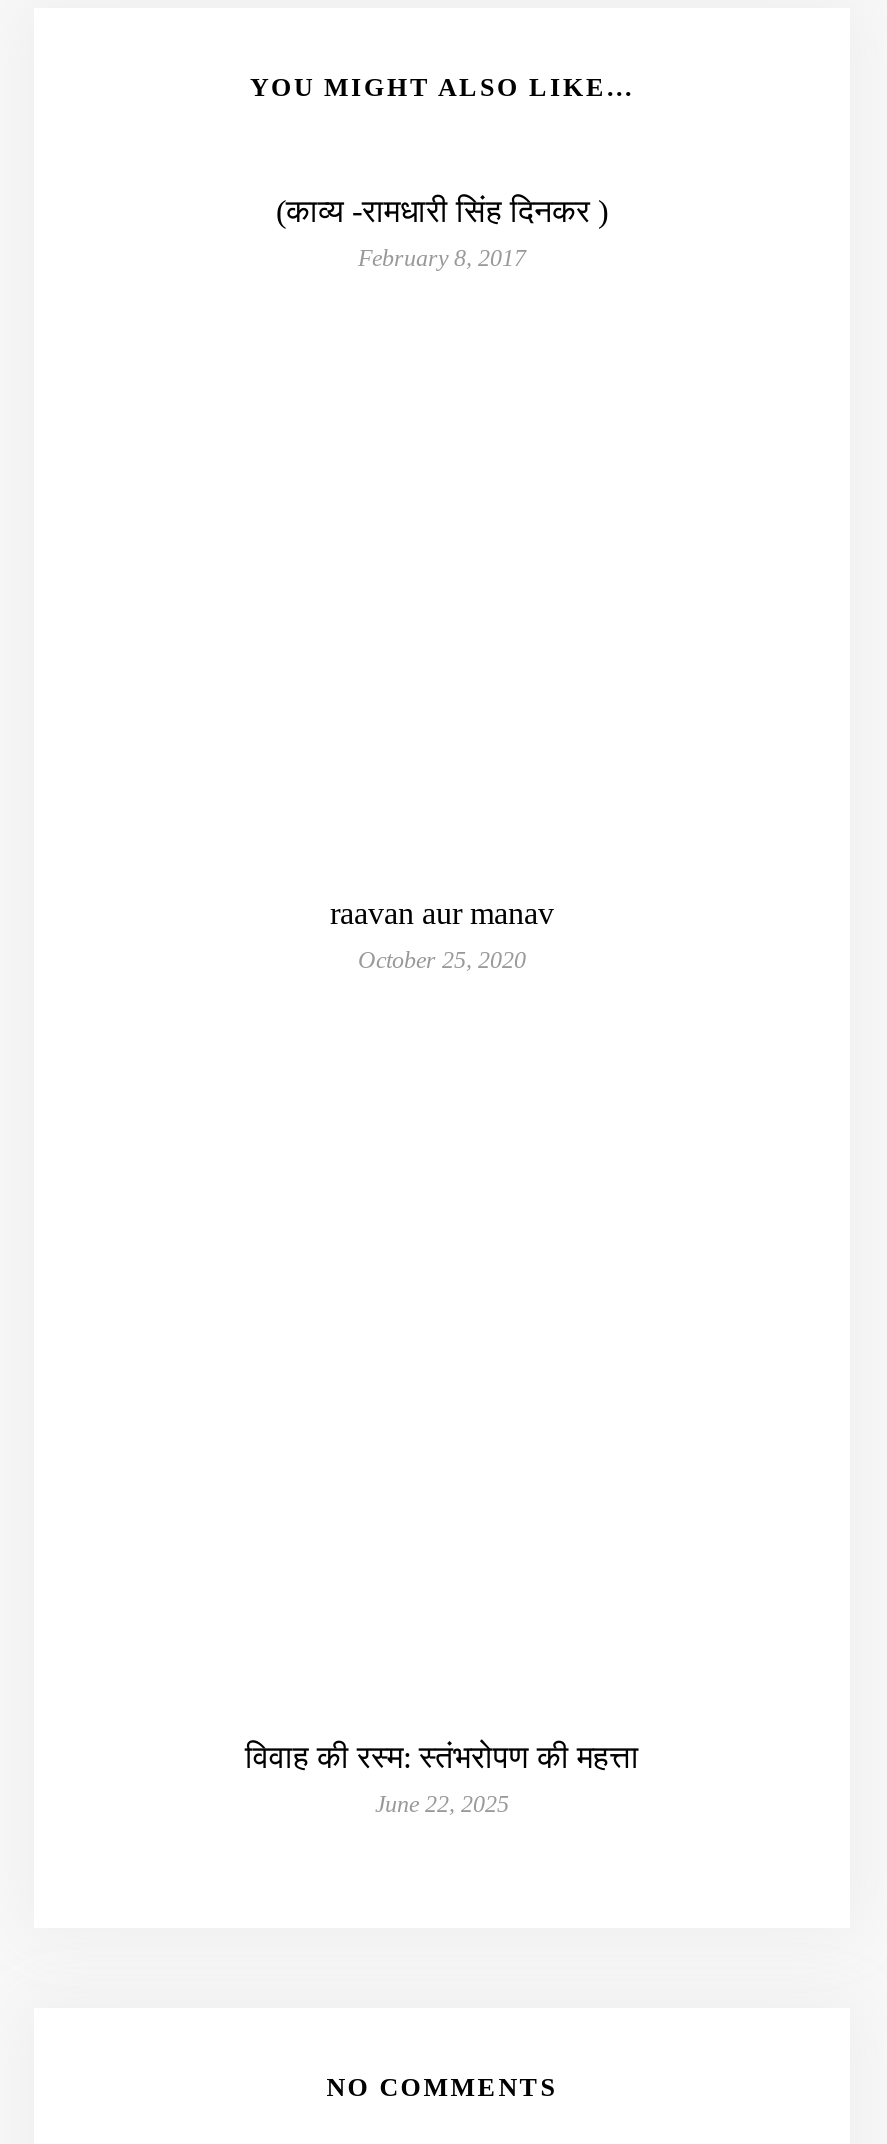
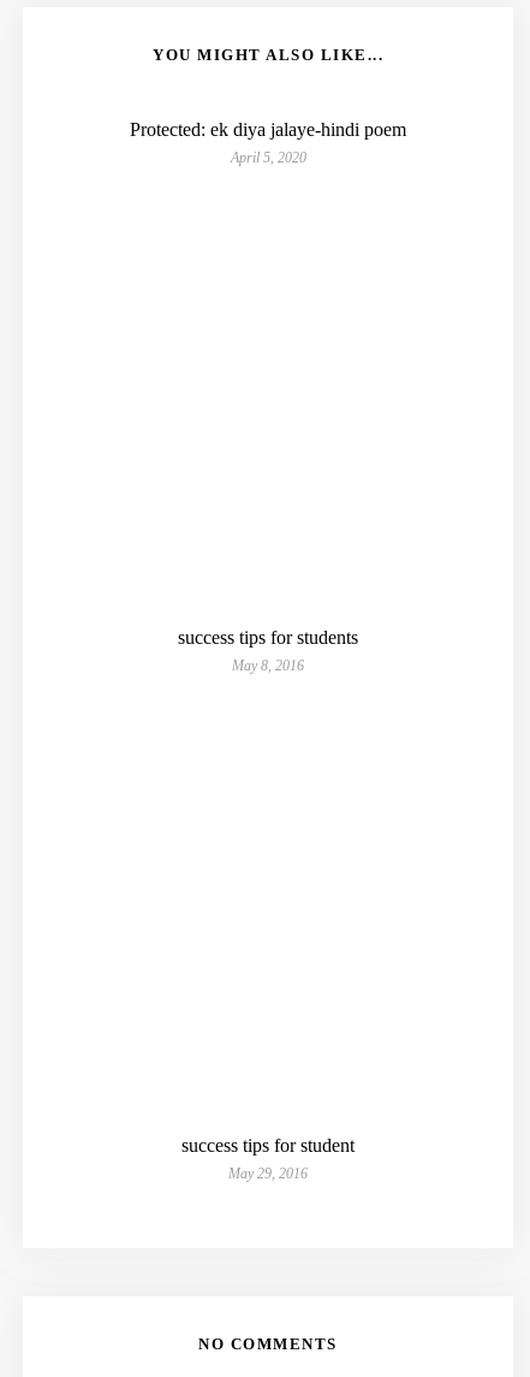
- (काव्य -रामधारी सिंह दिनकर )
+ Protected: ek diya jalaye-hindi poem

- February 8, 2017
+ April 5, 2020

- raavan aur manav
+ success tips for students

- October 25, 2020
+ May 8, 2016

- विवाह की रस्म: स्तंभरोपण की महत्ता
+ success tips for student

- June 22, 2025
+ May 29, 2016
